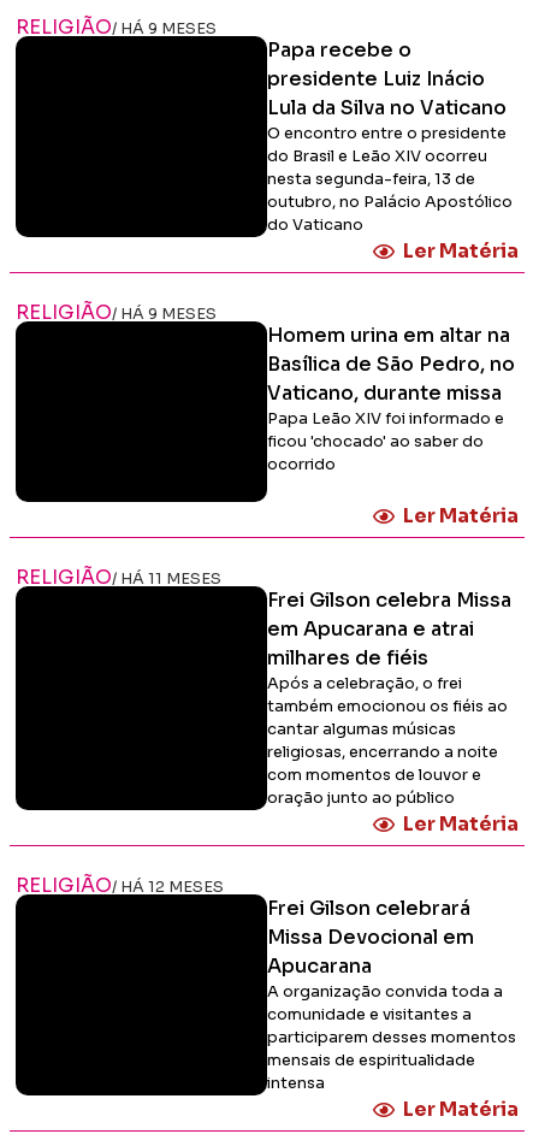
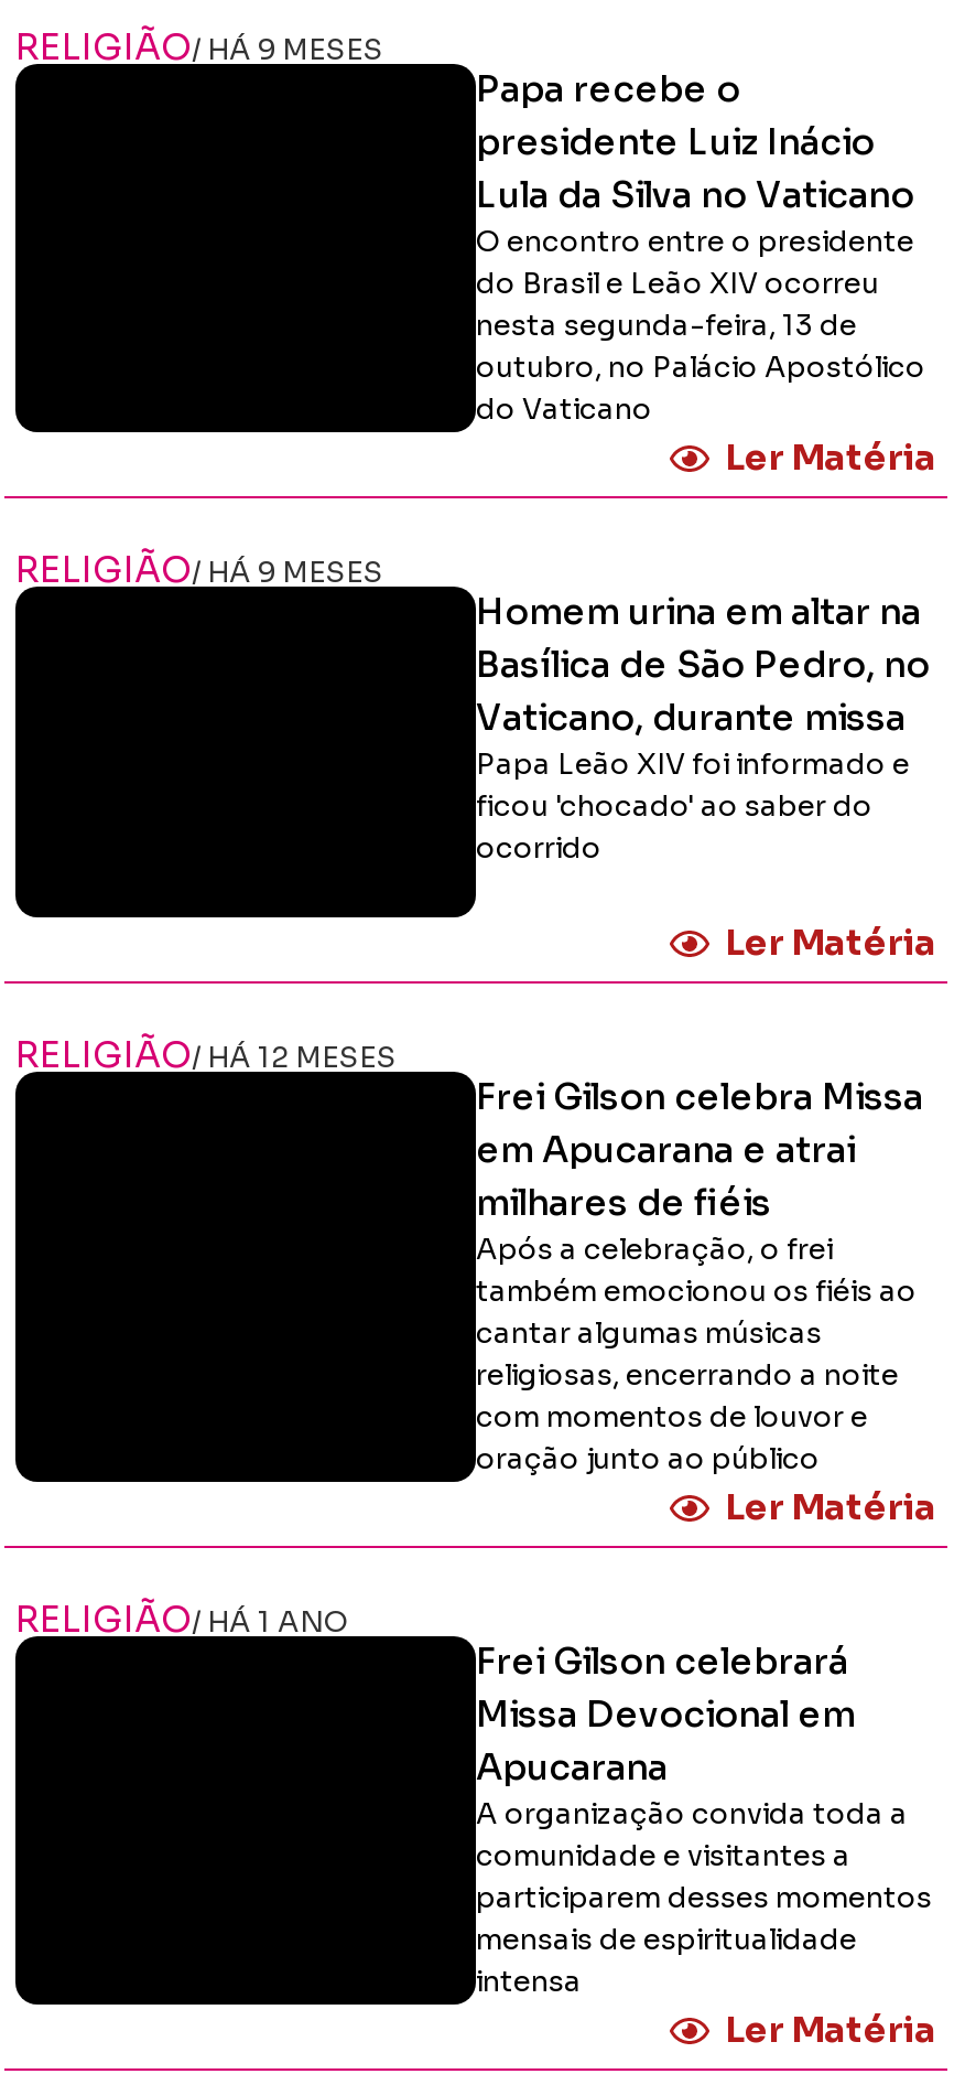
- RELIGIÃO / HÁ 11 MESES

+ RELIGIÃO / HÁ 1 ANO

moved up: RELIGIÃO / HÁ 12 MESES
